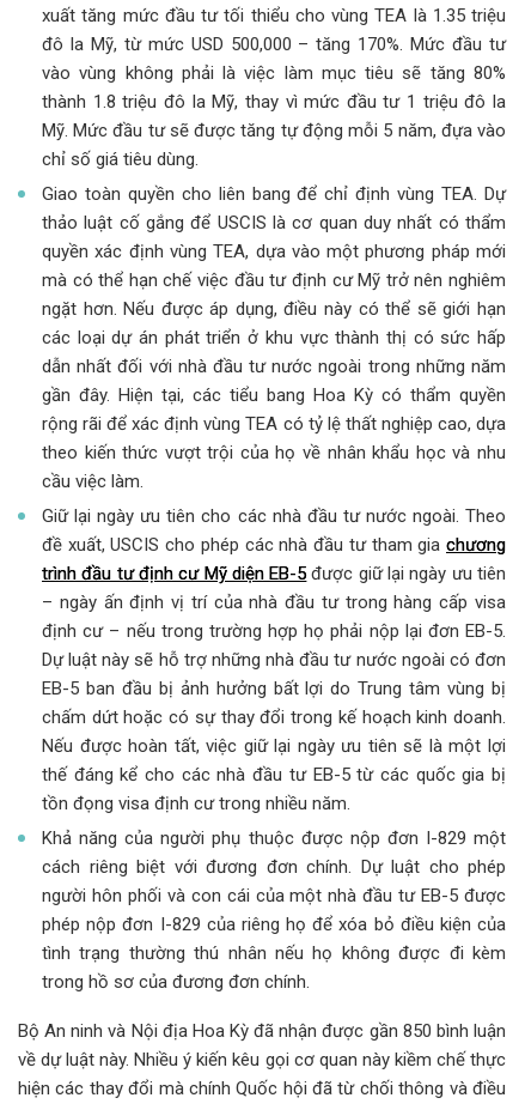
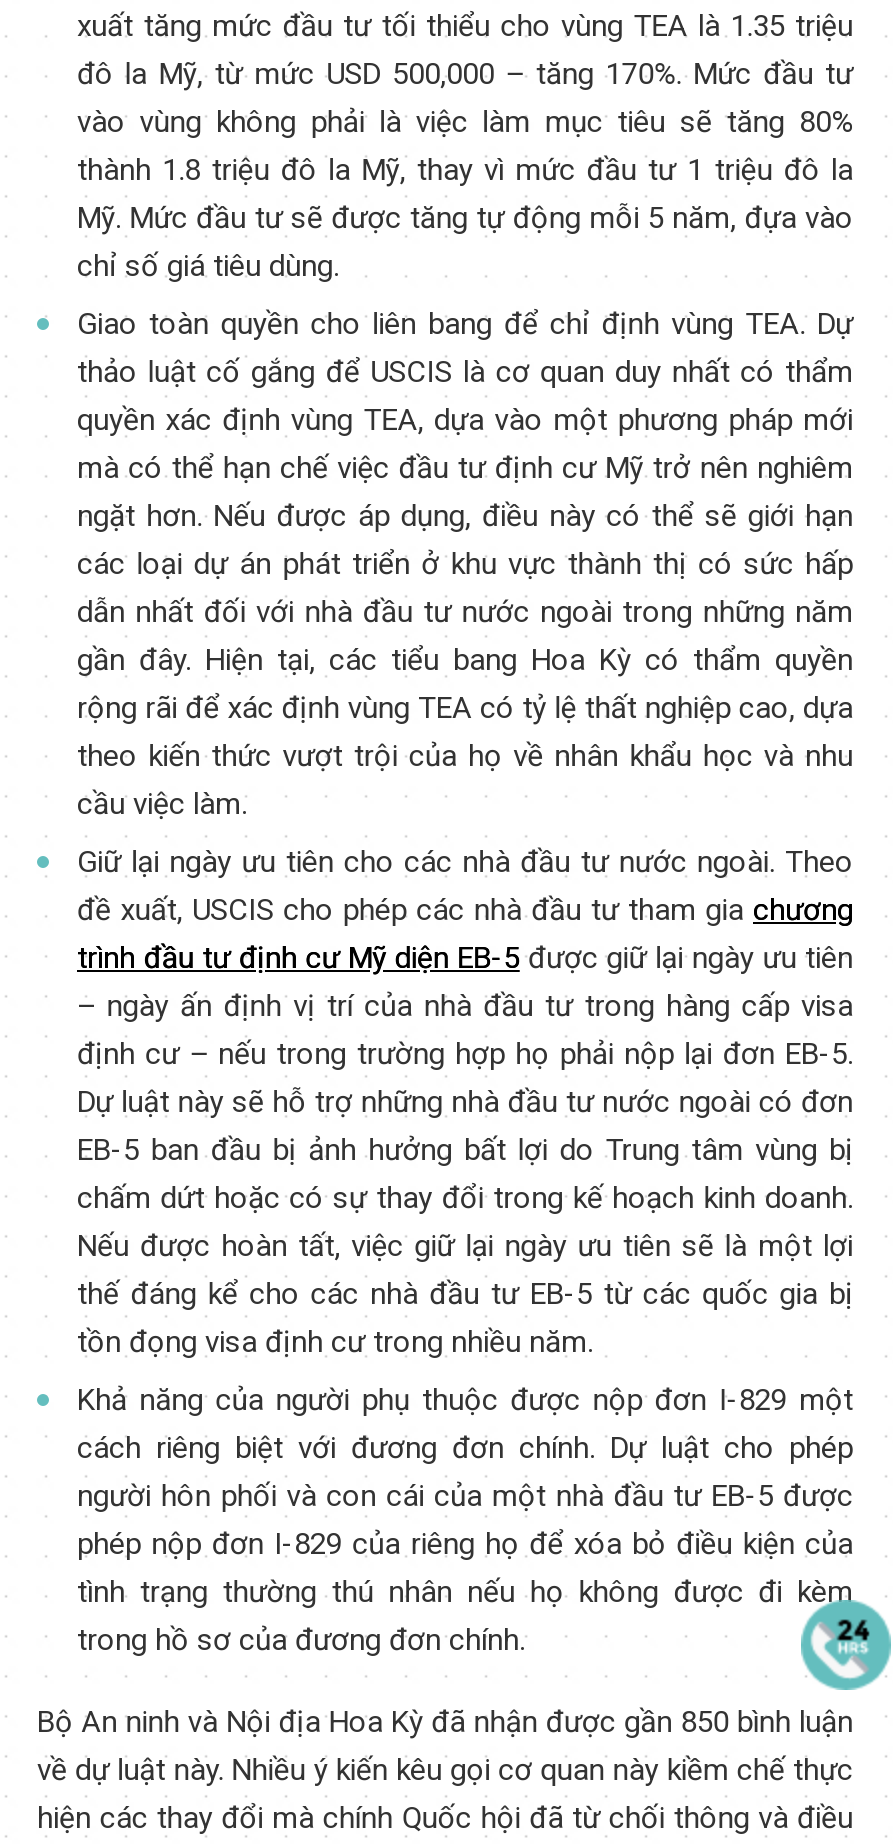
+ [image]
